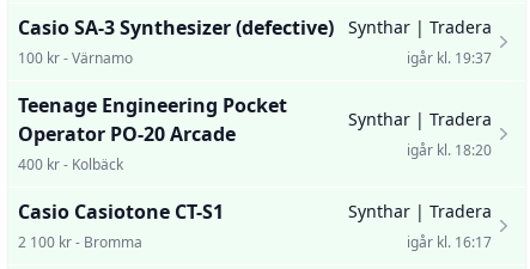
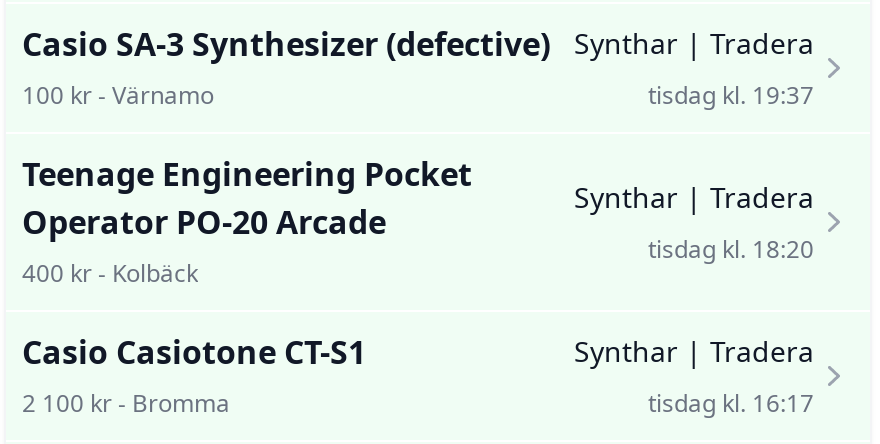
- igår kl. 19:37
+ tisdag kl. 19:37

- igår kl. 18:20
+ tisdag kl. 18:20

- igår kl. 16:17
+ tisdag kl. 16:17
